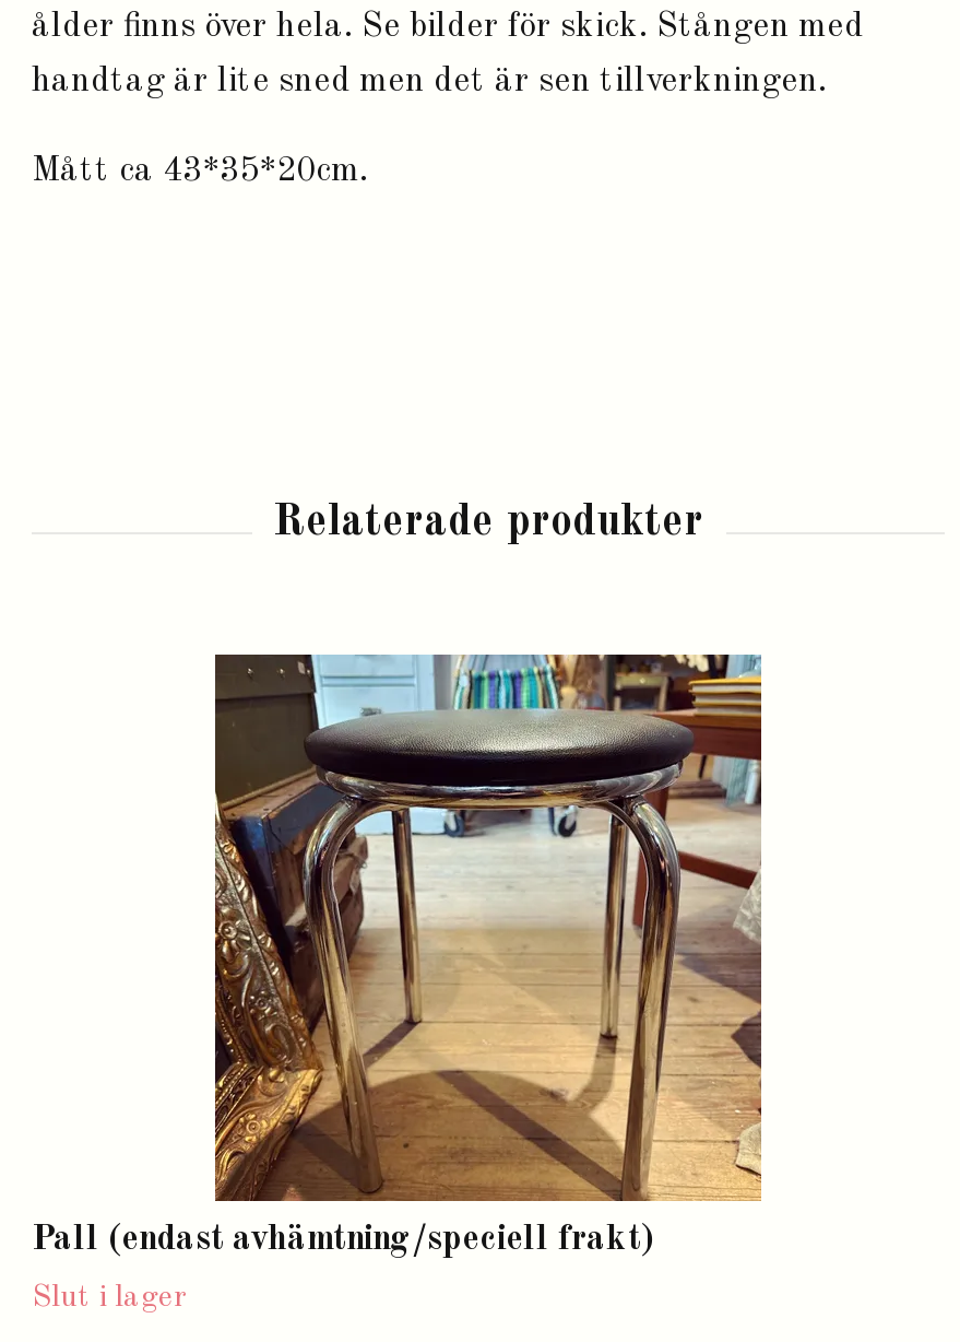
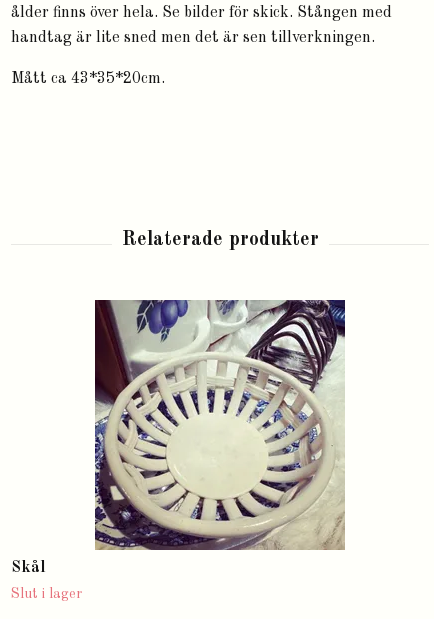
- [image]
+ [image]

- Pall (endast avhämtning/speciell frakt)
+ Skål
